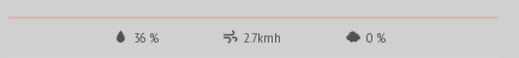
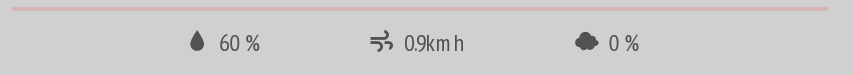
- 36 %
- 2.7kmh
+ 60 %
+ 0.9kmh
